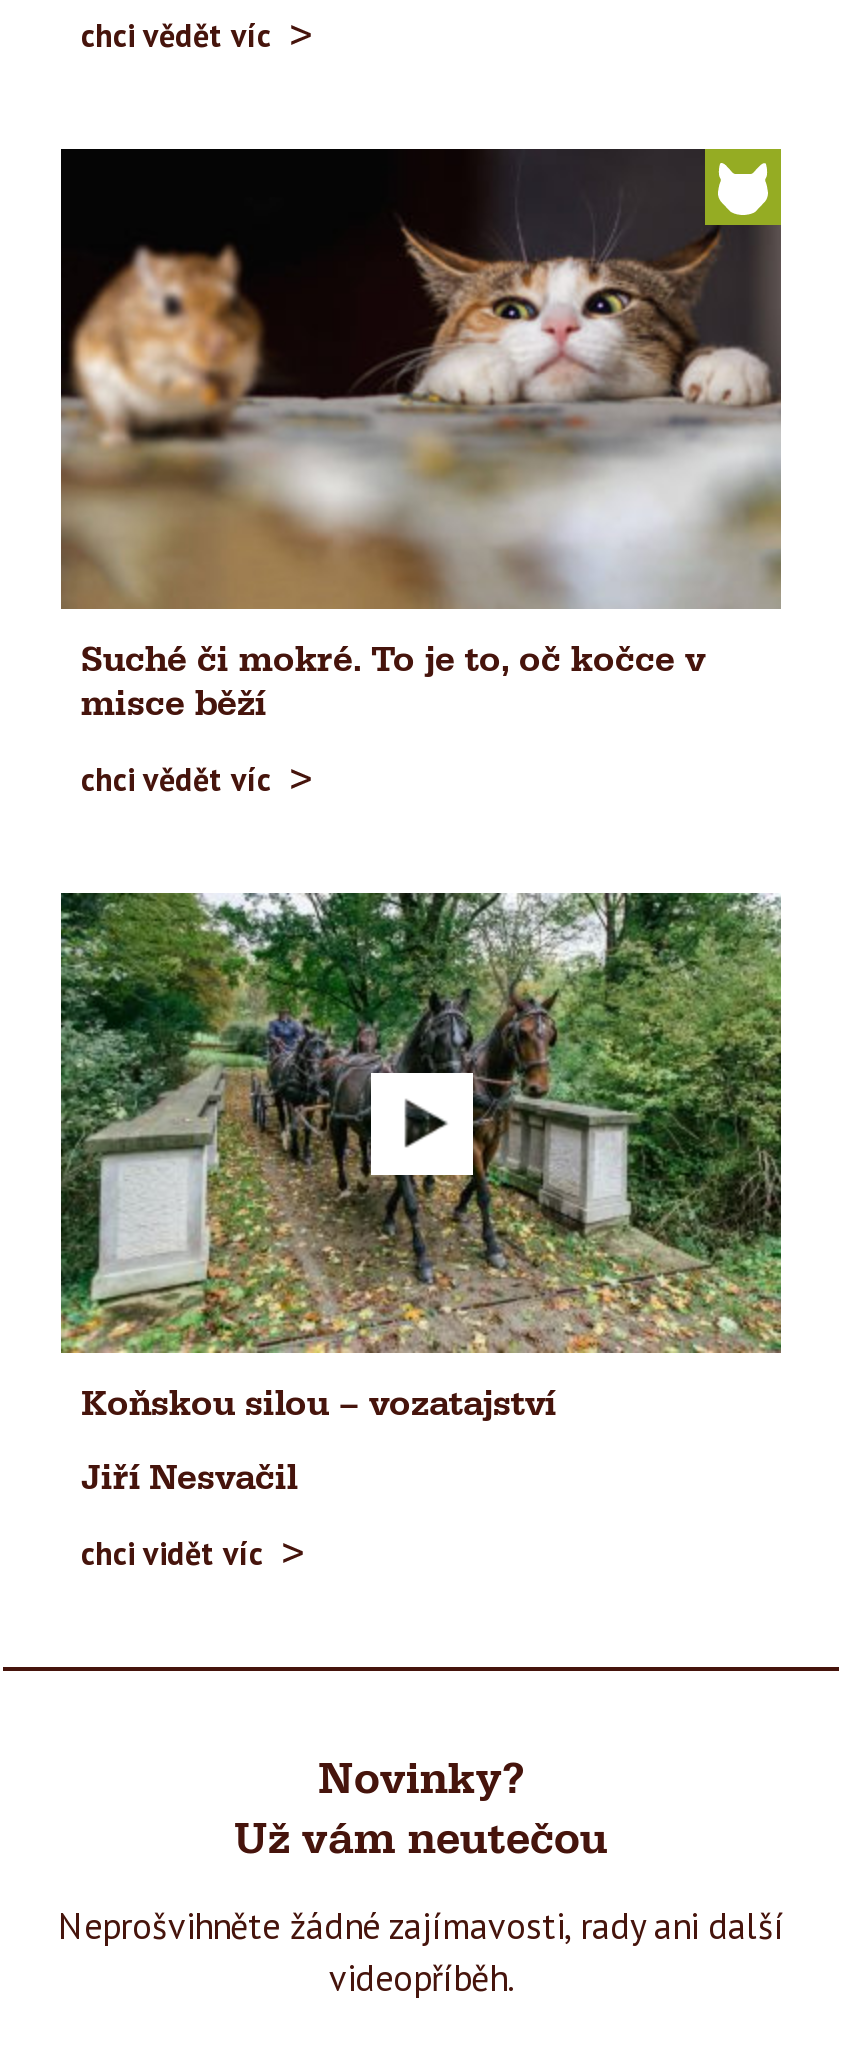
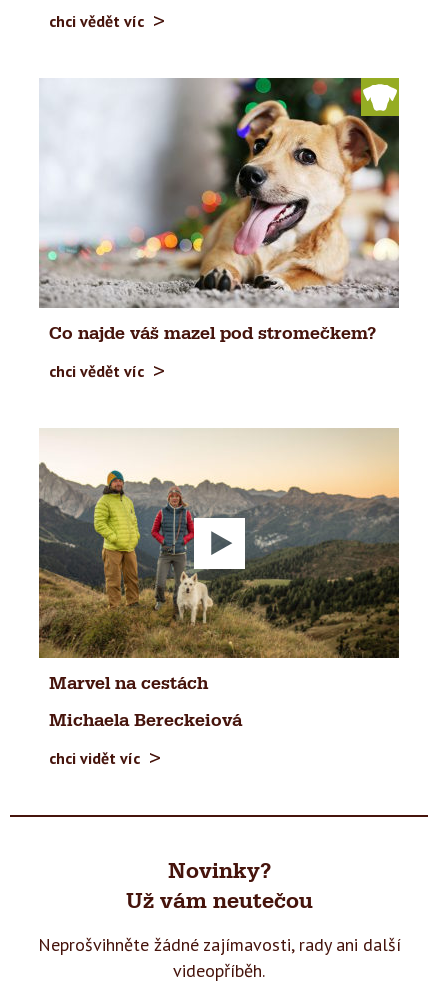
- [image]
- Suché či mokré. To je to, oč kočce v
- misce běží
+ [image]
+ Co najde váš mazel pod stromečkem?

- [image]
- Koňskou silou – vozatajství
+ [image]
+ Marvel na cestách

- Jiří Nesvačil
+ Michaela Bereckeiová
